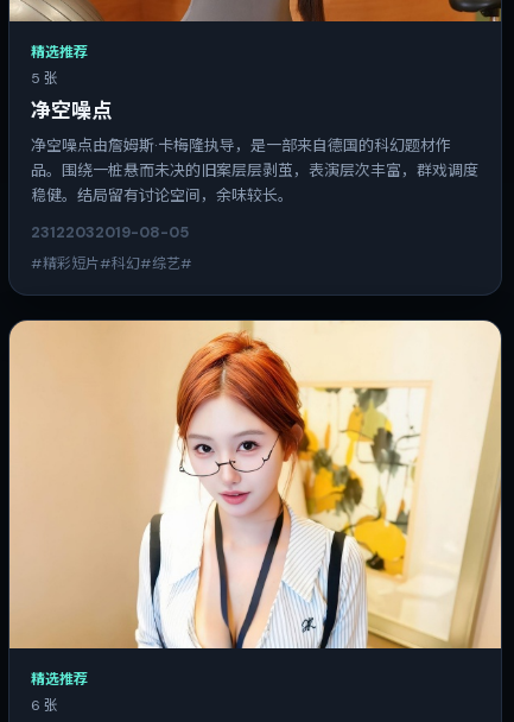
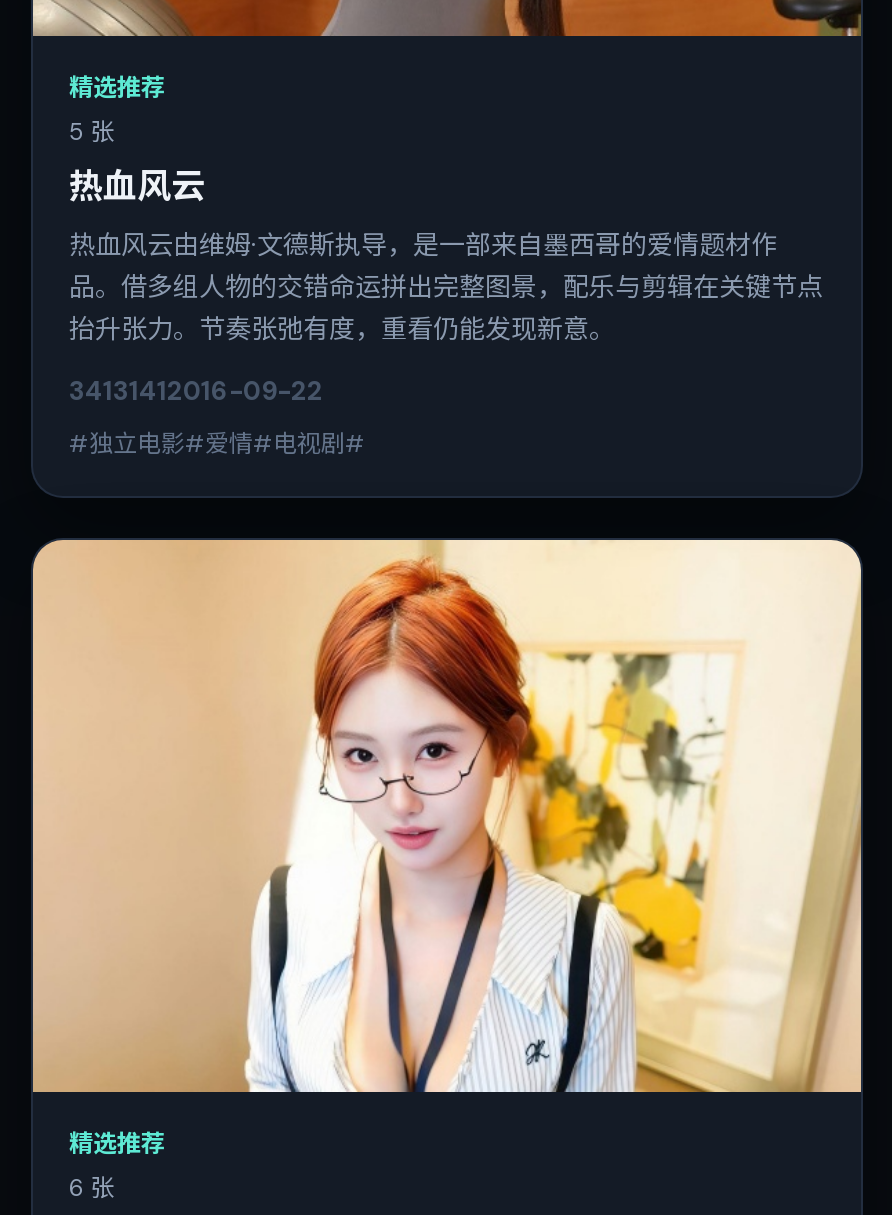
- 净空噪点
+ 热血风云

- 净空噪点由詹姆斯·卡梅隆执导，是一部来自德国的科幻题材作
- 品。围绕一桩悬而未决的旧案层层剥茧，表演层次丰富，群戏调度
- 稳健。结局留有讨论空间，余味较长。
+ 热血风云由维姆·文德斯执导，是一部来自墨西哥的爱情题材作
+ 品。借多组人物的交错命运拼出完整图景，配乐与剪辑在关键节点
+ 抬升张力。节奏张弛有度，重看仍能发现新意。

- 23122032019-08-05
+ 34131412016-09-22

- #精彩短片#科幻#综艺#
+ #独立电影#爱情#电视剧#
